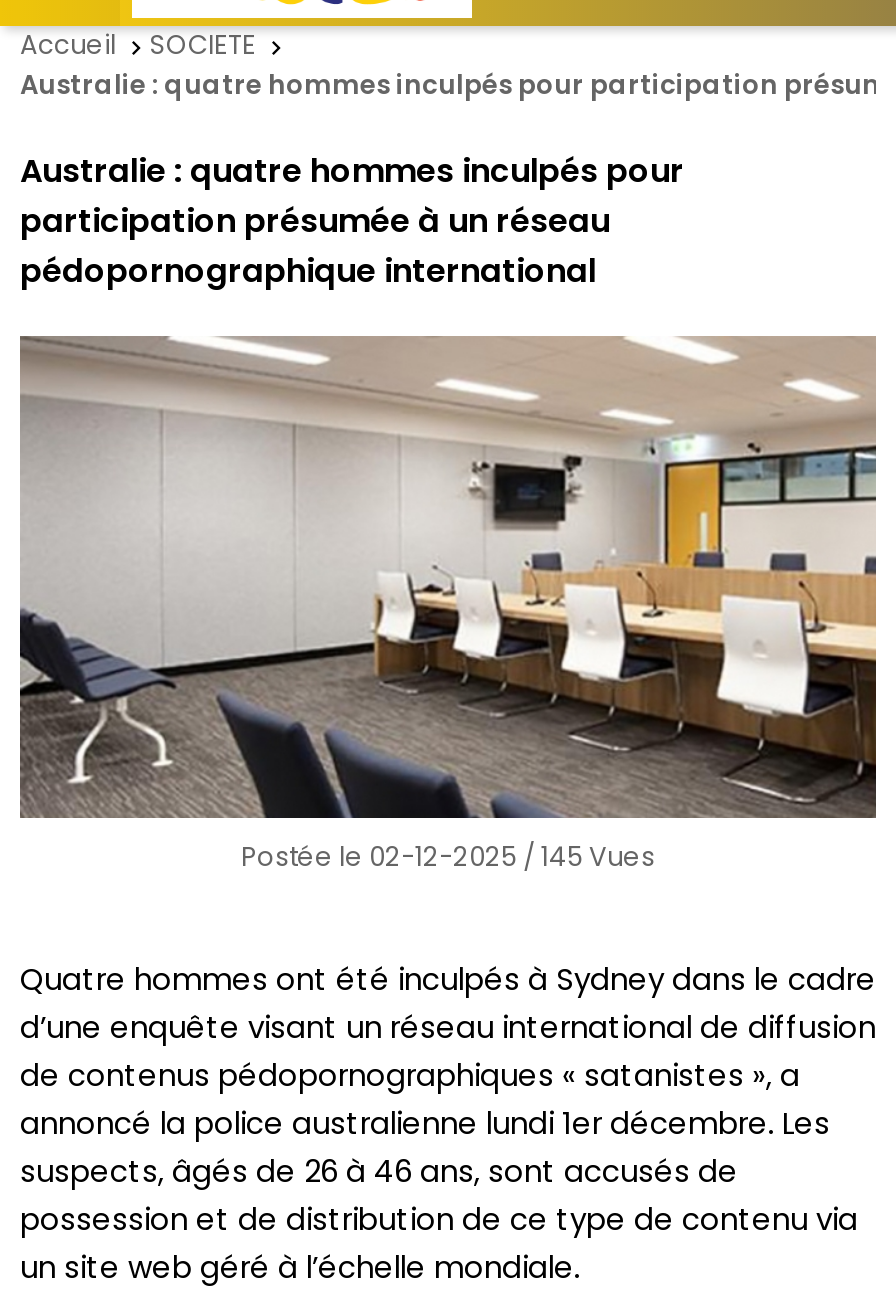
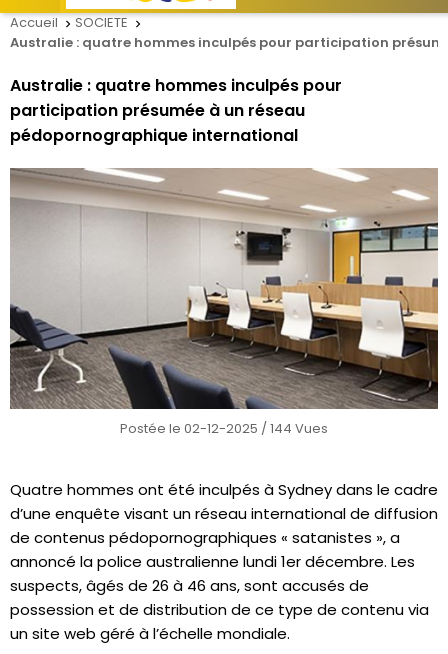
- Postée le 02-12-2025 / 145 Vues
+ Postée le 02-12-2025 / 144 Vues
